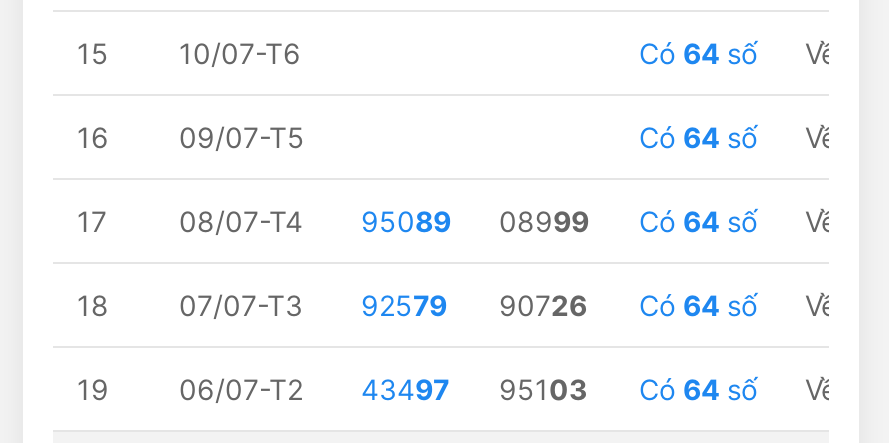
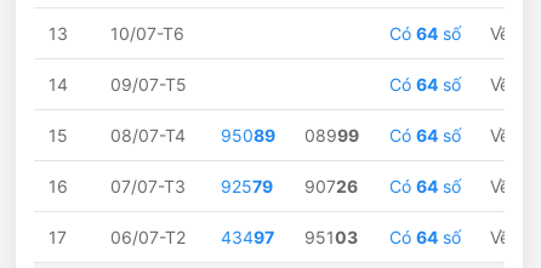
- 15
+ 13

- 16
+ 14

- 17
+ 15

- 18
+ 16

- 19
+ 17
